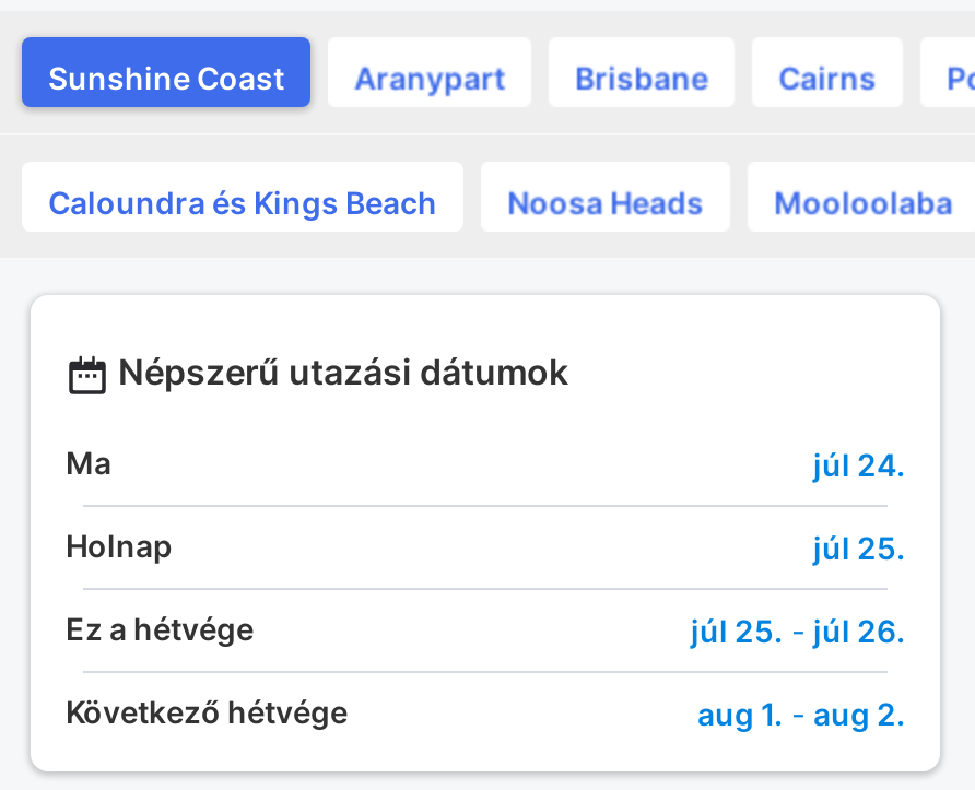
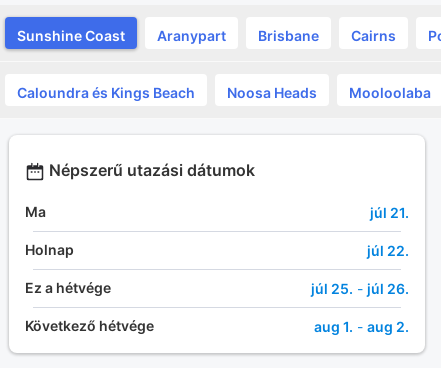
- júl 24.
+ júl 21.

- júl 25.
+ júl 22.
